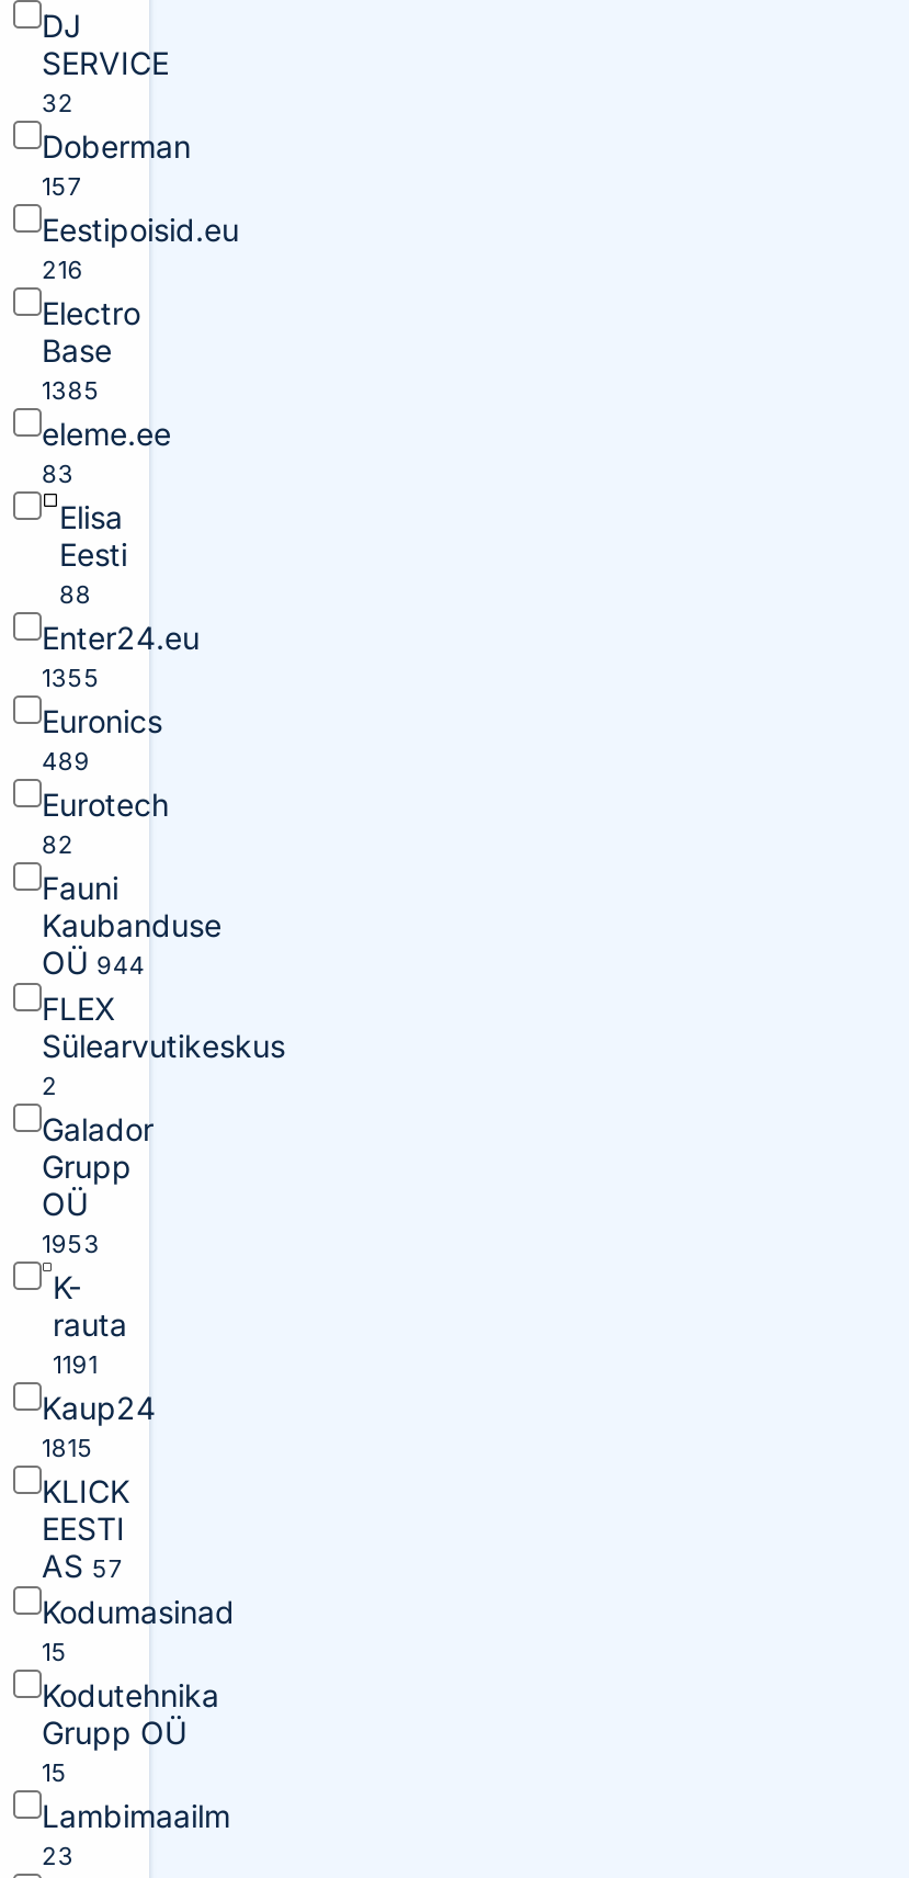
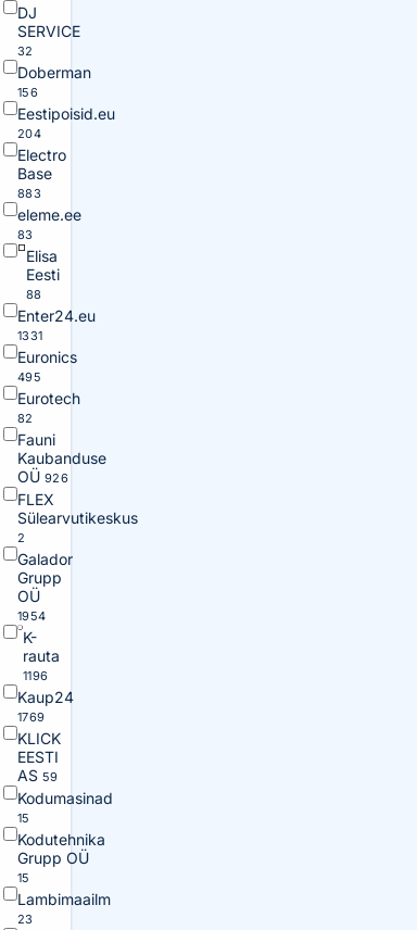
- 157
+ 156

- 216
+ 204

- 1385
+ 883

- 1355
+ 1331

- 489
+ 495

- OÜ 944
+ OÜ 926

- 1953
+ 1954

- 1191
+ 1196

- 1815
+ 1769

- AS 57
+ AS 59
